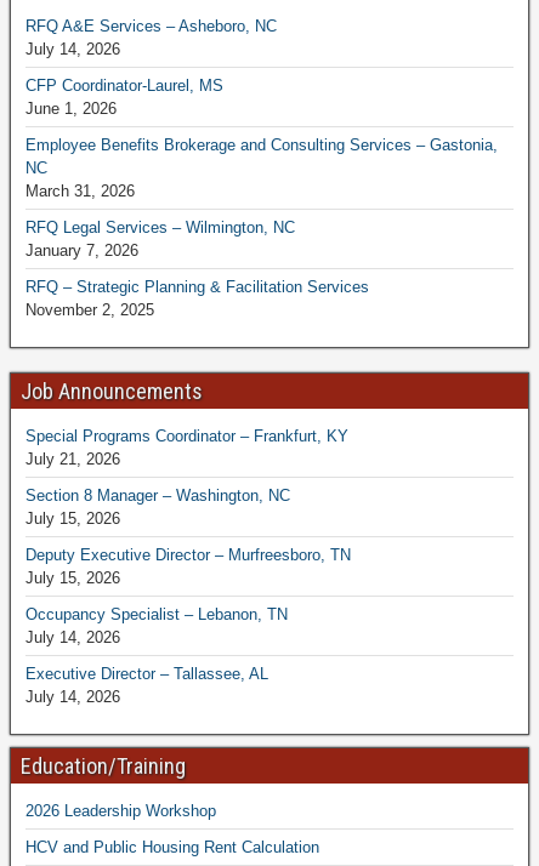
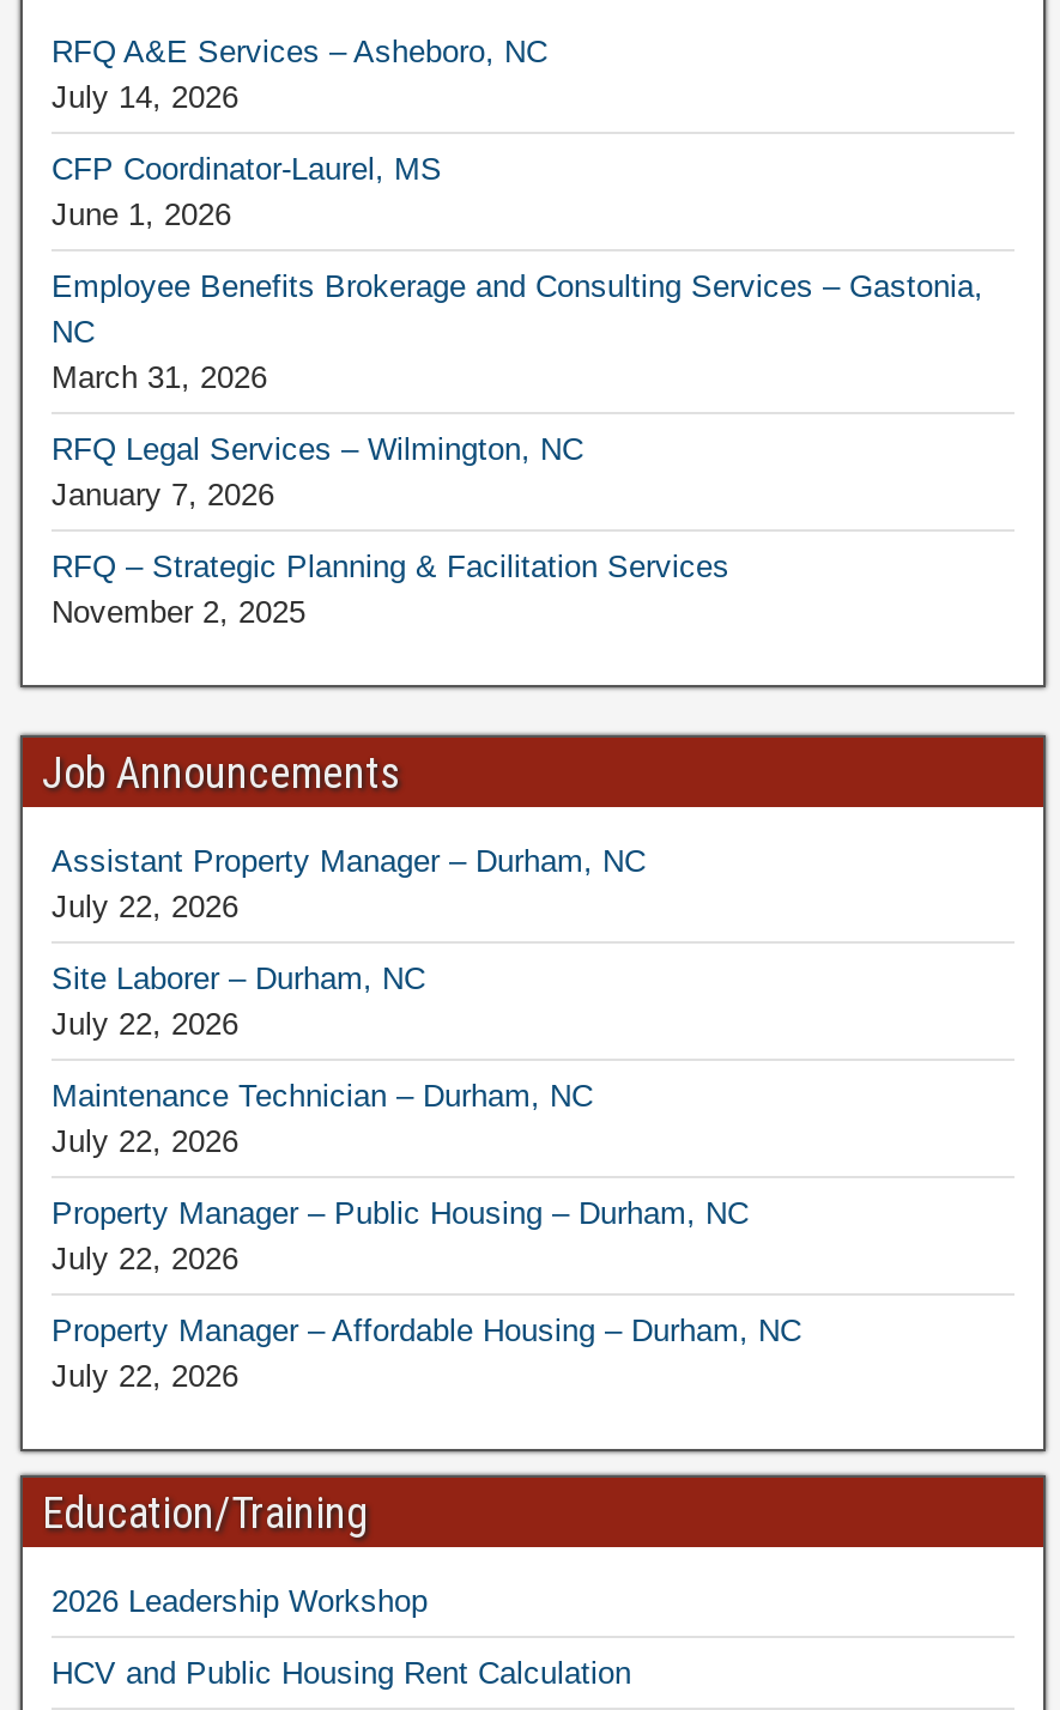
- Special Programs Coordinator – Frankfurt, KY
- July 21, 2026
+ Assistant Property Manager – Durham, NC
+ July 22, 2026

- Section 8 Manager – Washington, NC
- July 15, 2026
+ Site Laborer – Durham, NC
+ July 22, 2026

- Deputy Executive Director – Murfreesboro, TN
- July 15, 2026
+ Maintenance Technician – Durham, NC
+ July 22, 2026

- Occupancy Specialist – Lebanon, TN
- July 14, 2026
+ Property Manager – Public Housing – Durham, NC
+ July 22, 2026

- Executive Director – Tallassee, AL
- July 14, 2026
+ Property Manager – Affordable Housing – Durham, NC
+ July 22, 2026
